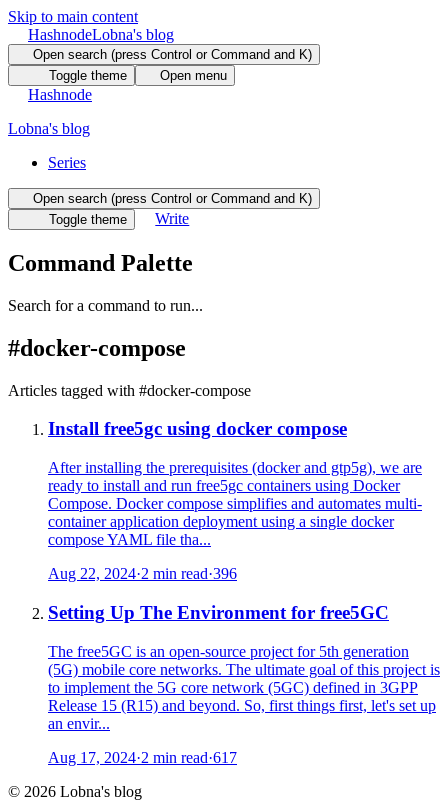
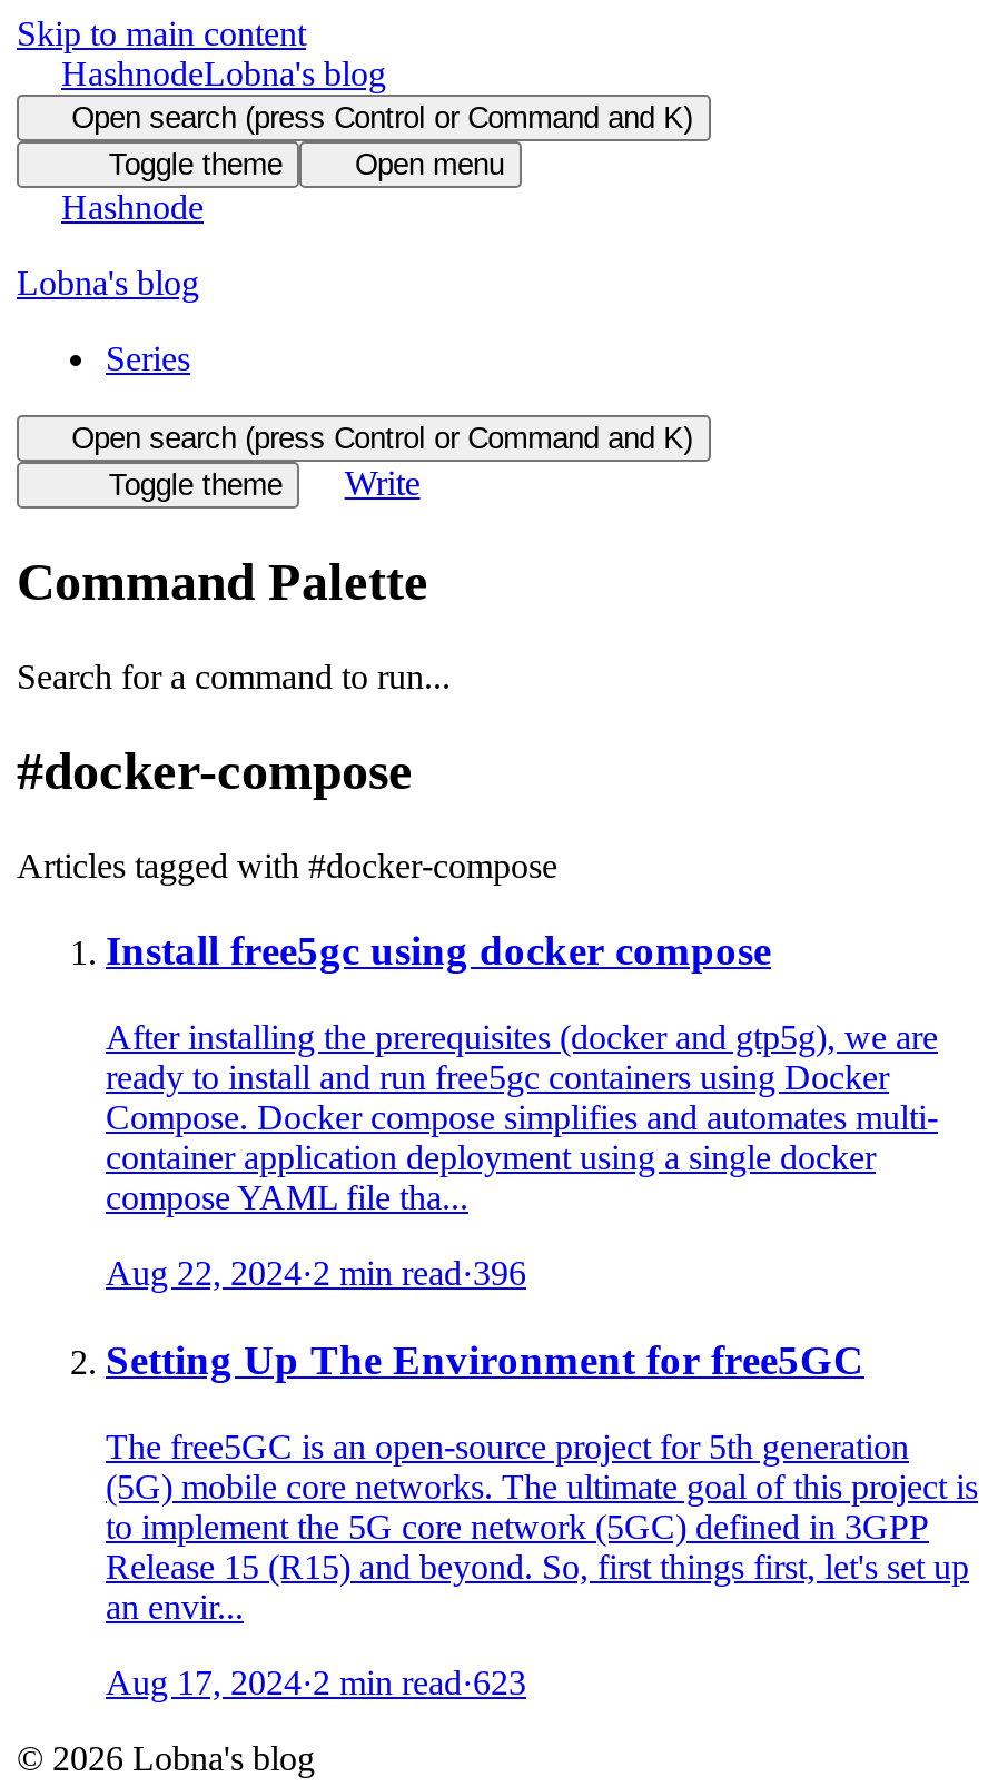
- Aug 17, 2024·2 min read·617
+ Aug 17, 2024·2 min read·623
